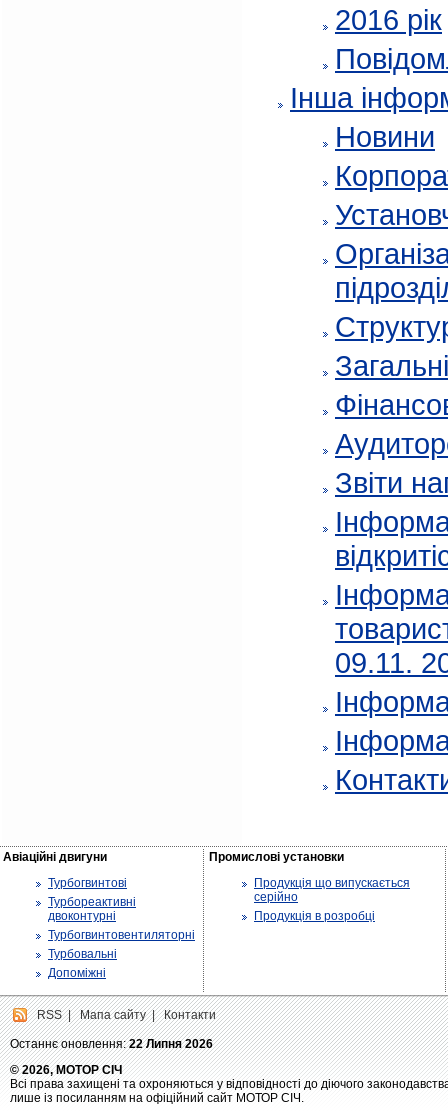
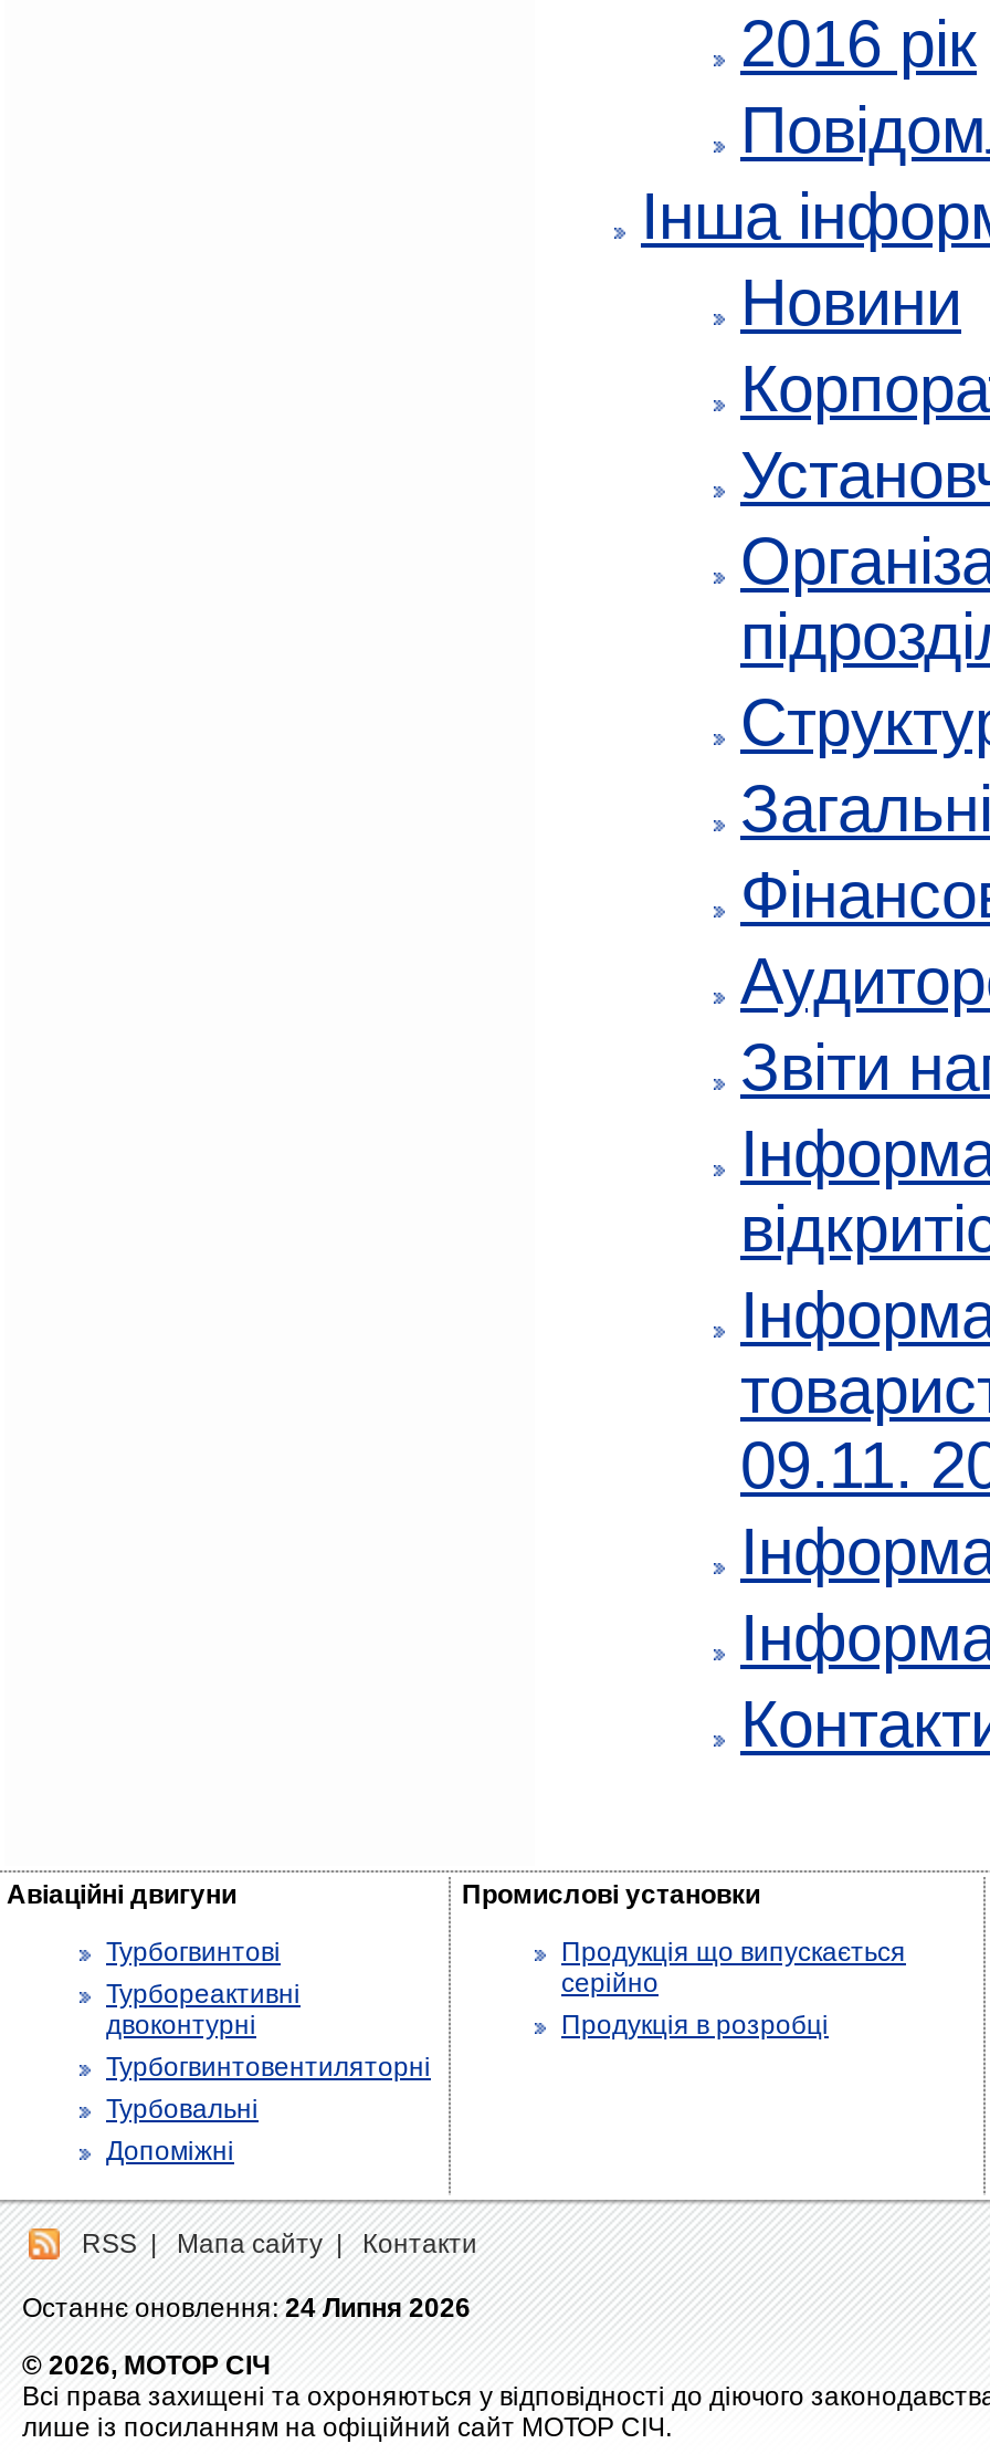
- Останнє оновлення: 22 Липня 2026
+ Останнє оновлення: 24 Липня 2026
